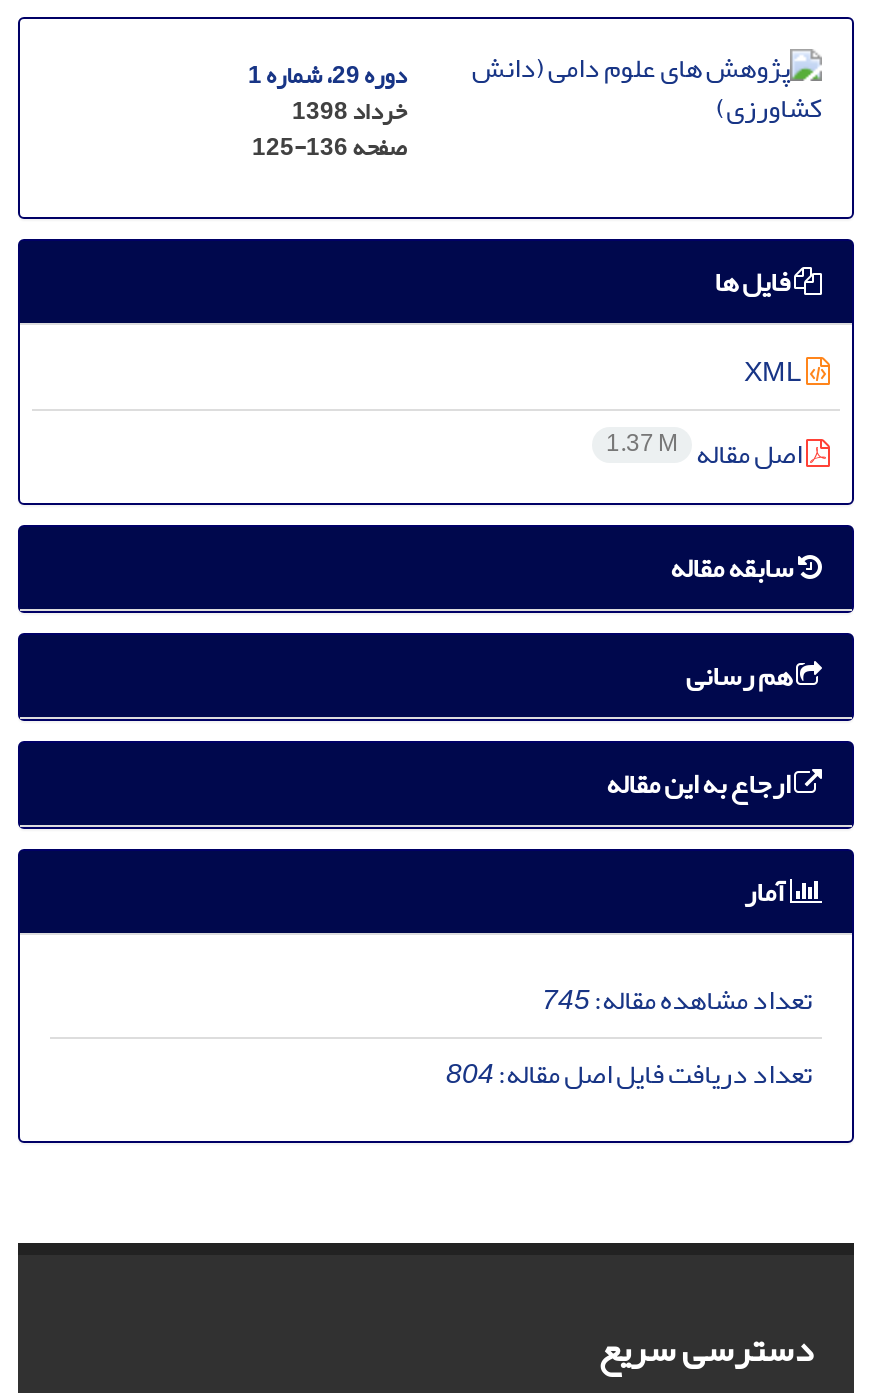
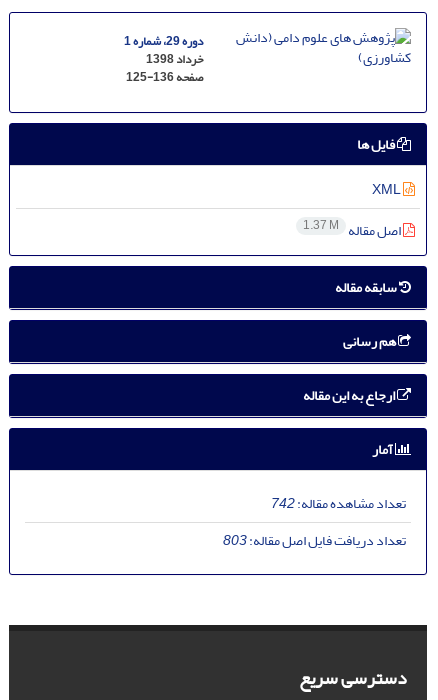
- تعداد مشاهده مقاله:745
+ تعداد مشاهده مقاله:742

- تعداد دریافت فایل اصل مقاله:804
+ تعداد دریافت فایل اصل مقاله:803
